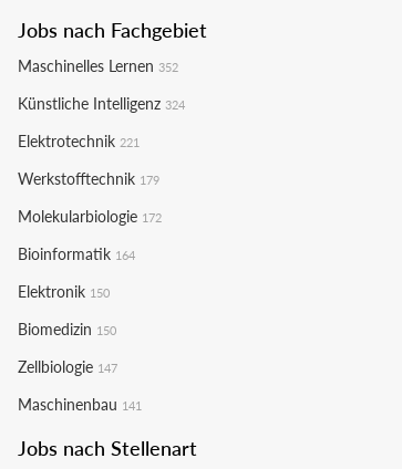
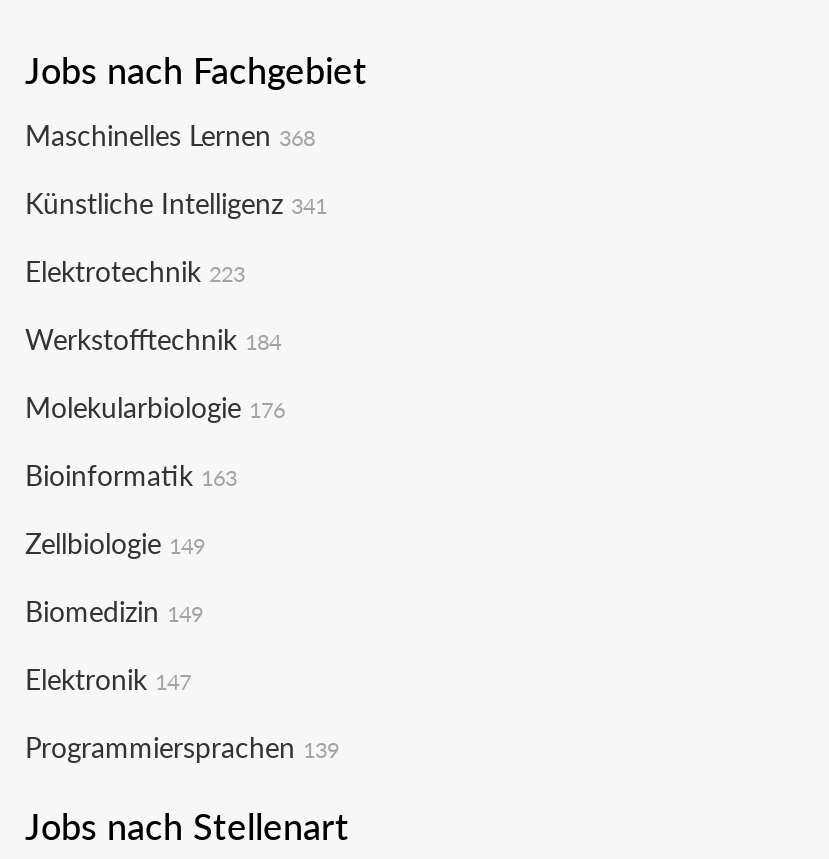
- Maschinelles Lernen 352
+ Maschinelles Lernen 368

- Künstliche Intelligenz 324
+ Künstliche Intelligenz 341

- Elektrotechnik 221
+ Elektrotechnik 223

- Werkstofftechnik 179
+ Werkstofftechnik 184

- Molekularbiologie 172
+ Molekularbiologie 176

- Bioinformatik 164
+ Bioinformatik 163

- Elektronik 150
+ Zellbiologie 149

- Biomedizin 150
+ Biomedizin 149

- Zellbiologie 147
+ Elektronik 147

- Maschinenbau 141
+ Programmiersprachen 139
